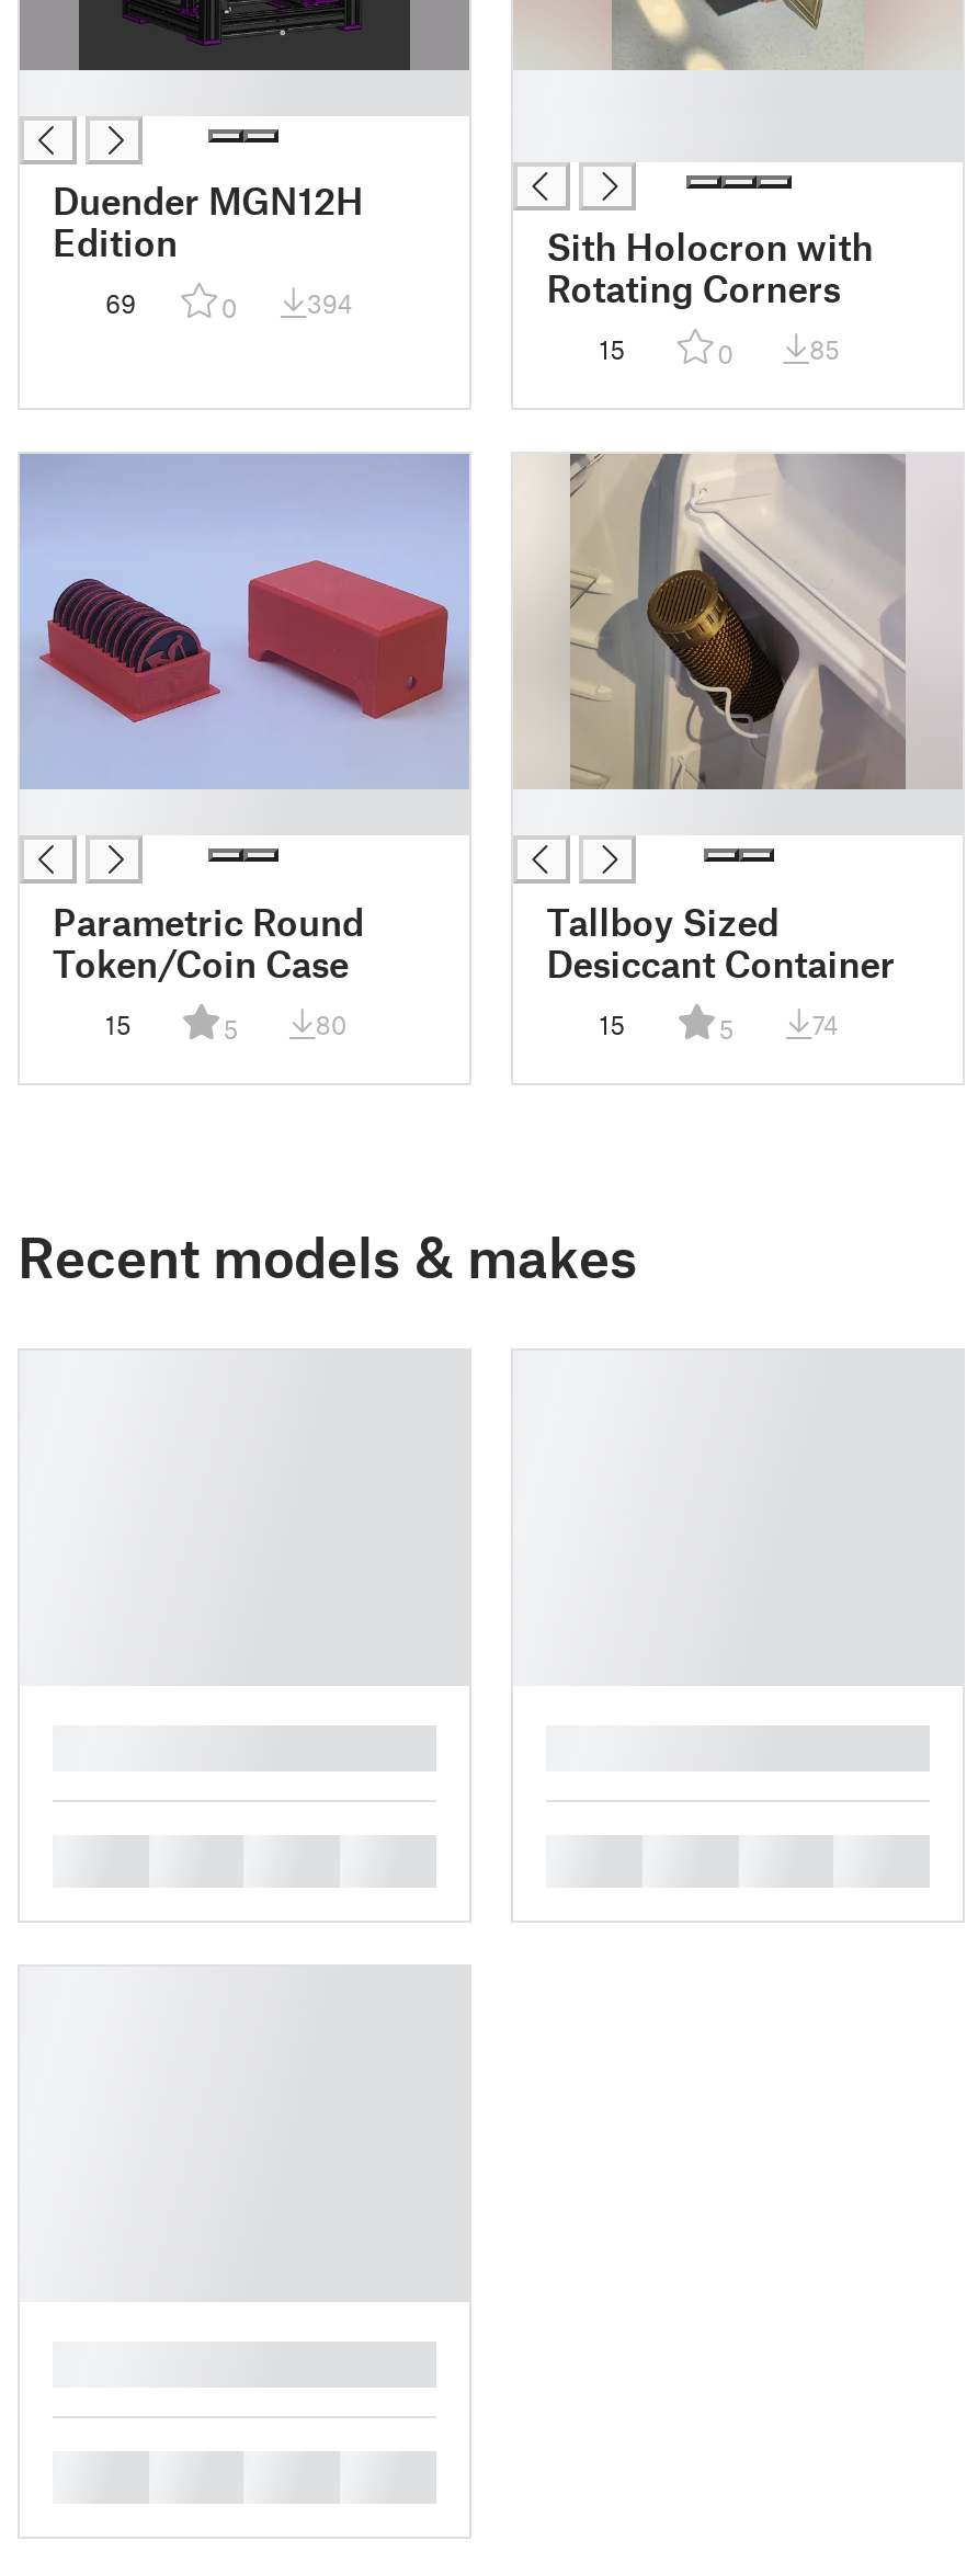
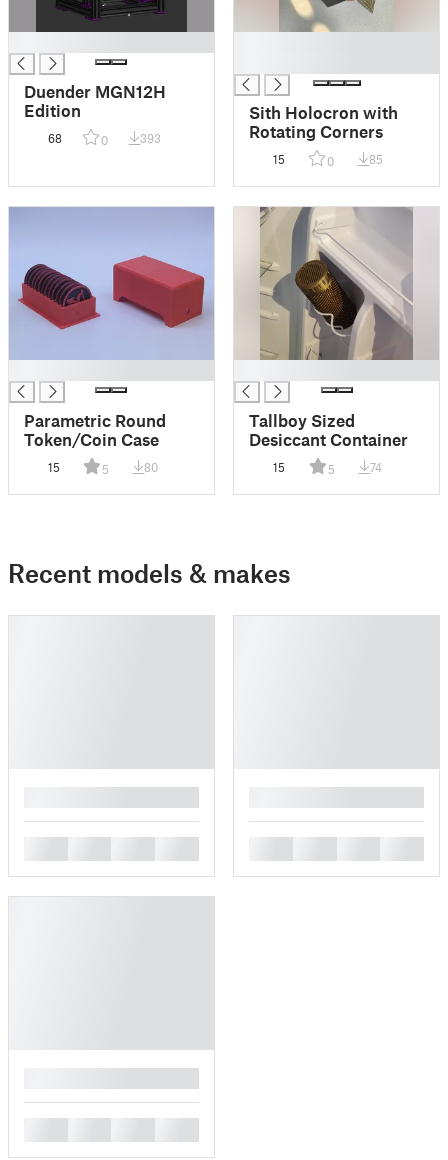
- 69
+ 68

- 394
+ 393
